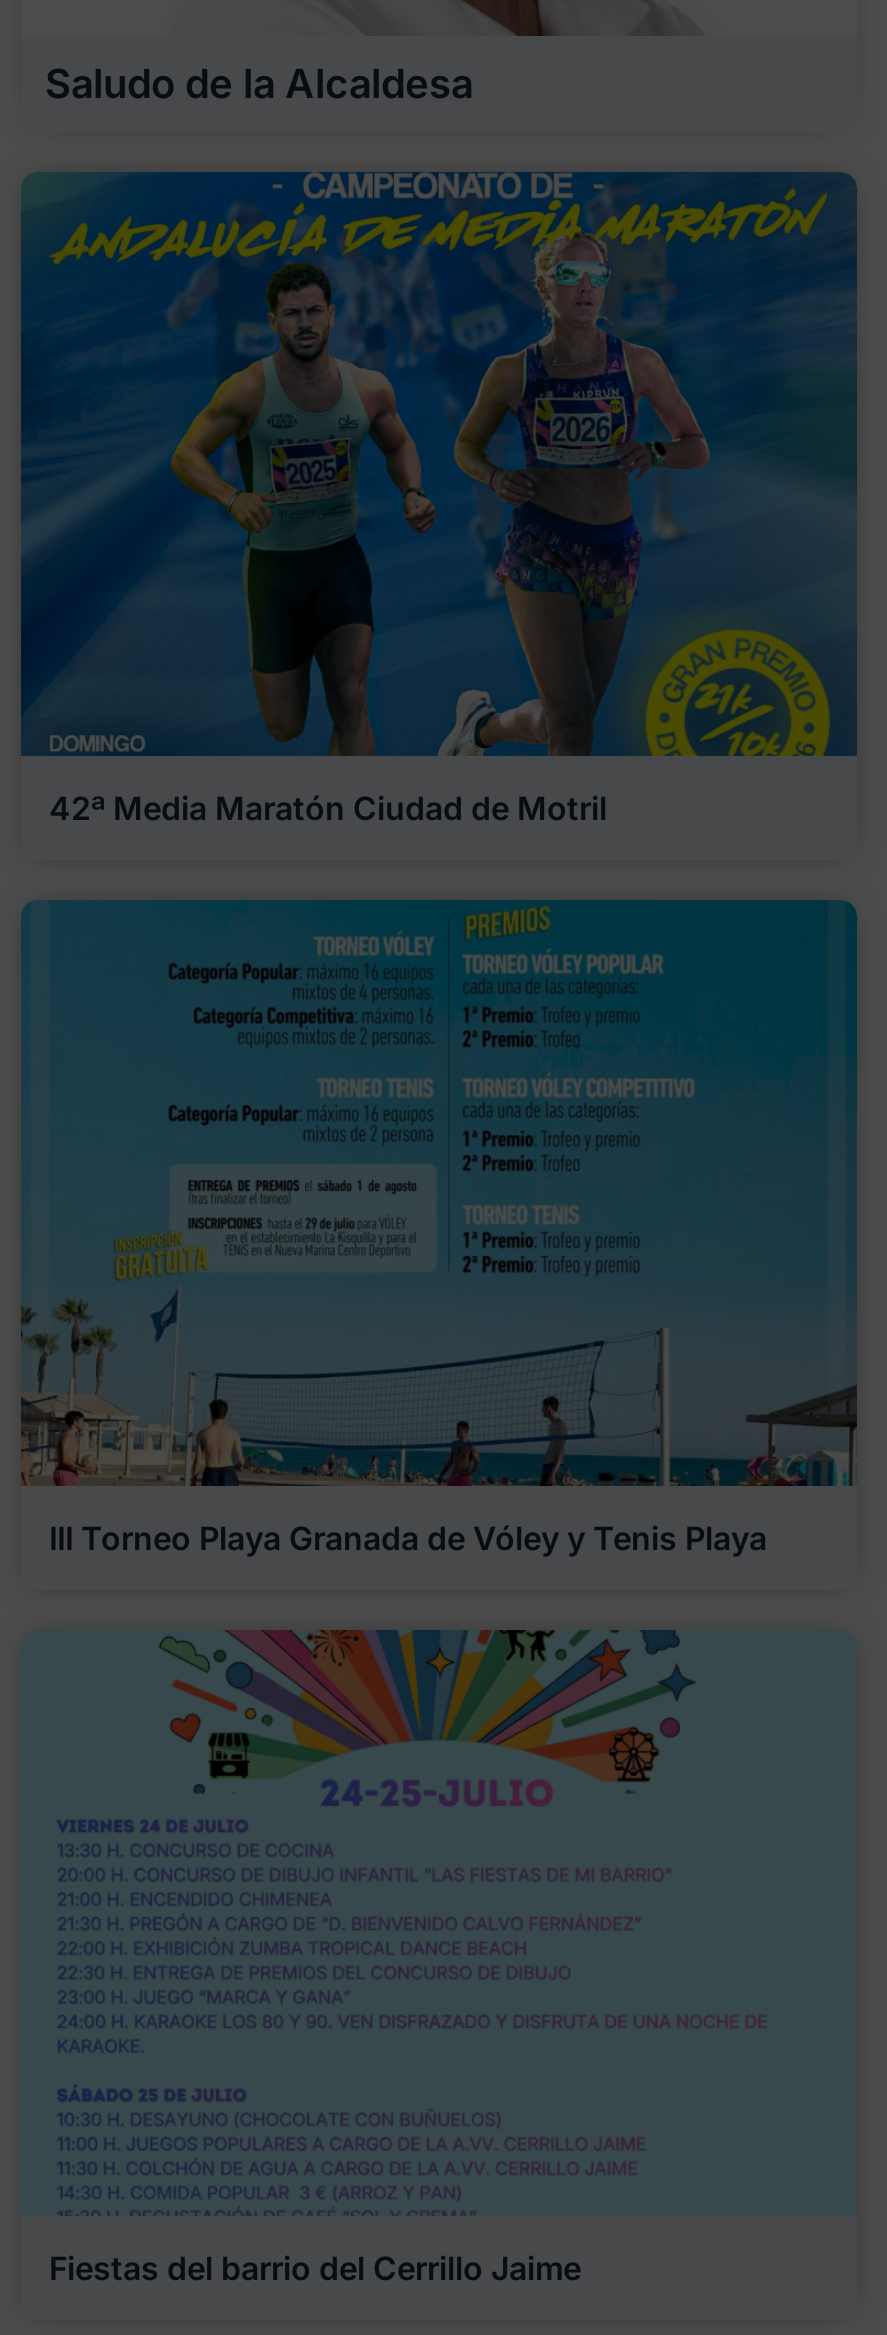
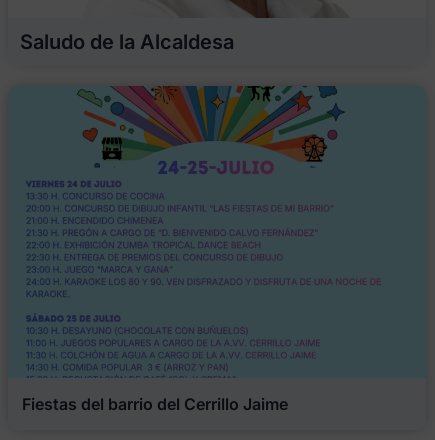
- [image]
- 42ª Media Maratón Ciudad de Motril

- [image]
- III Torneo Playa Granada de Vóley y Tenis Playa
